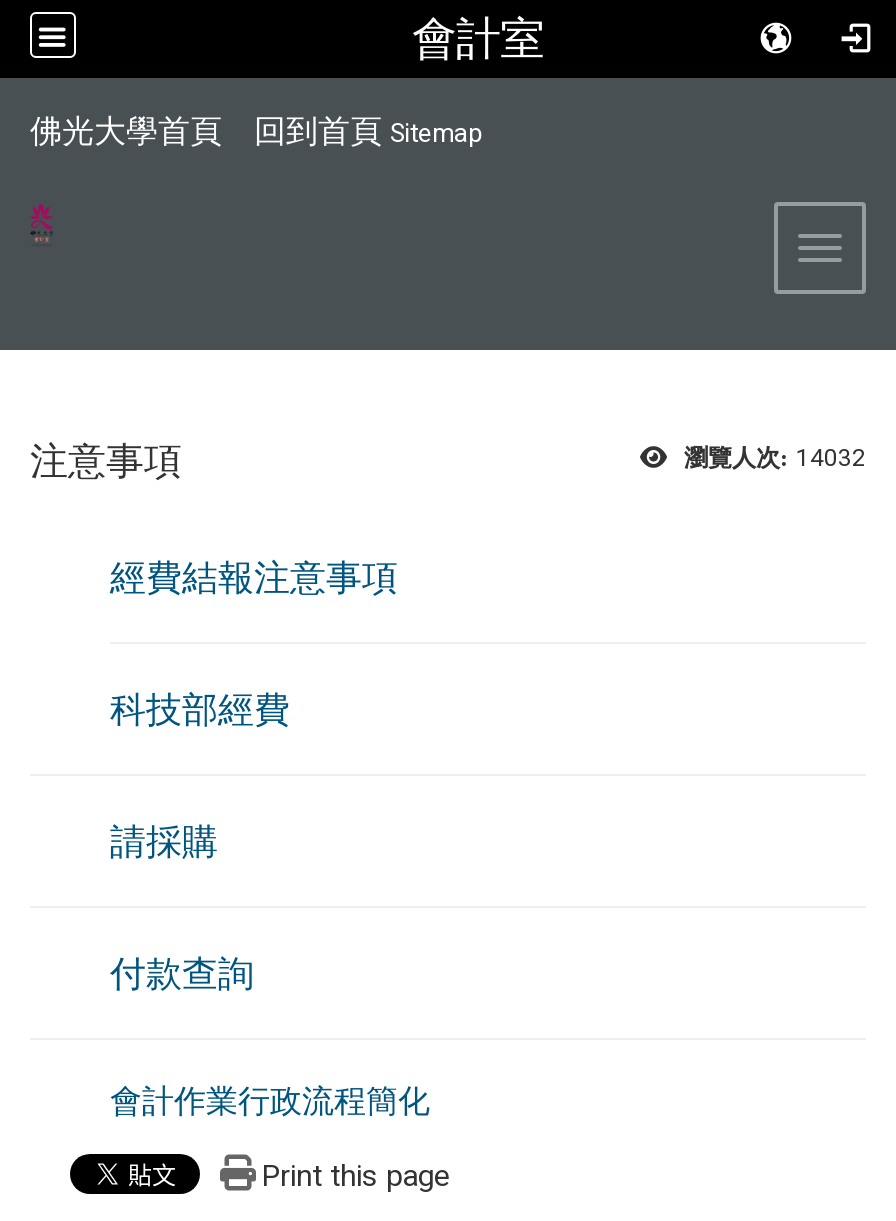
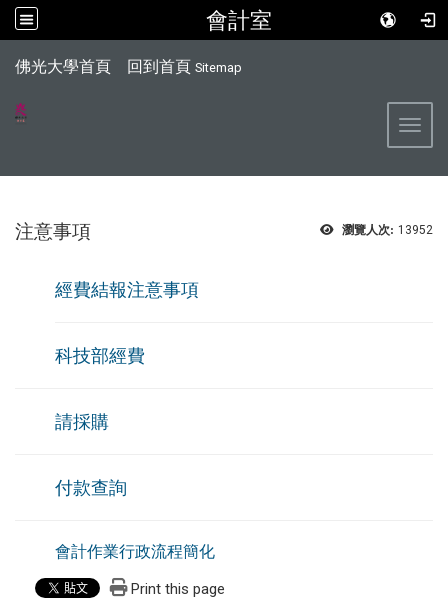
- 瀏覽人次: 14032
+ 瀏覽人次: 13952
